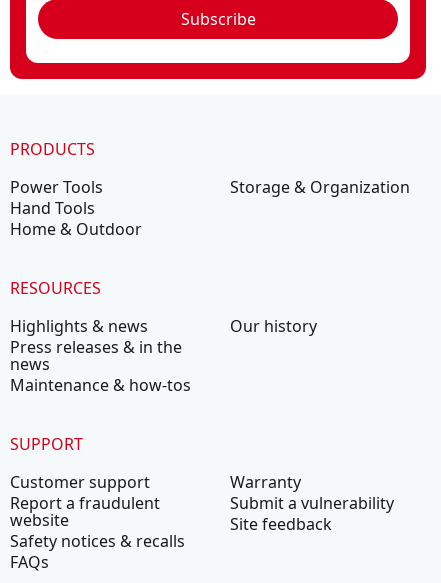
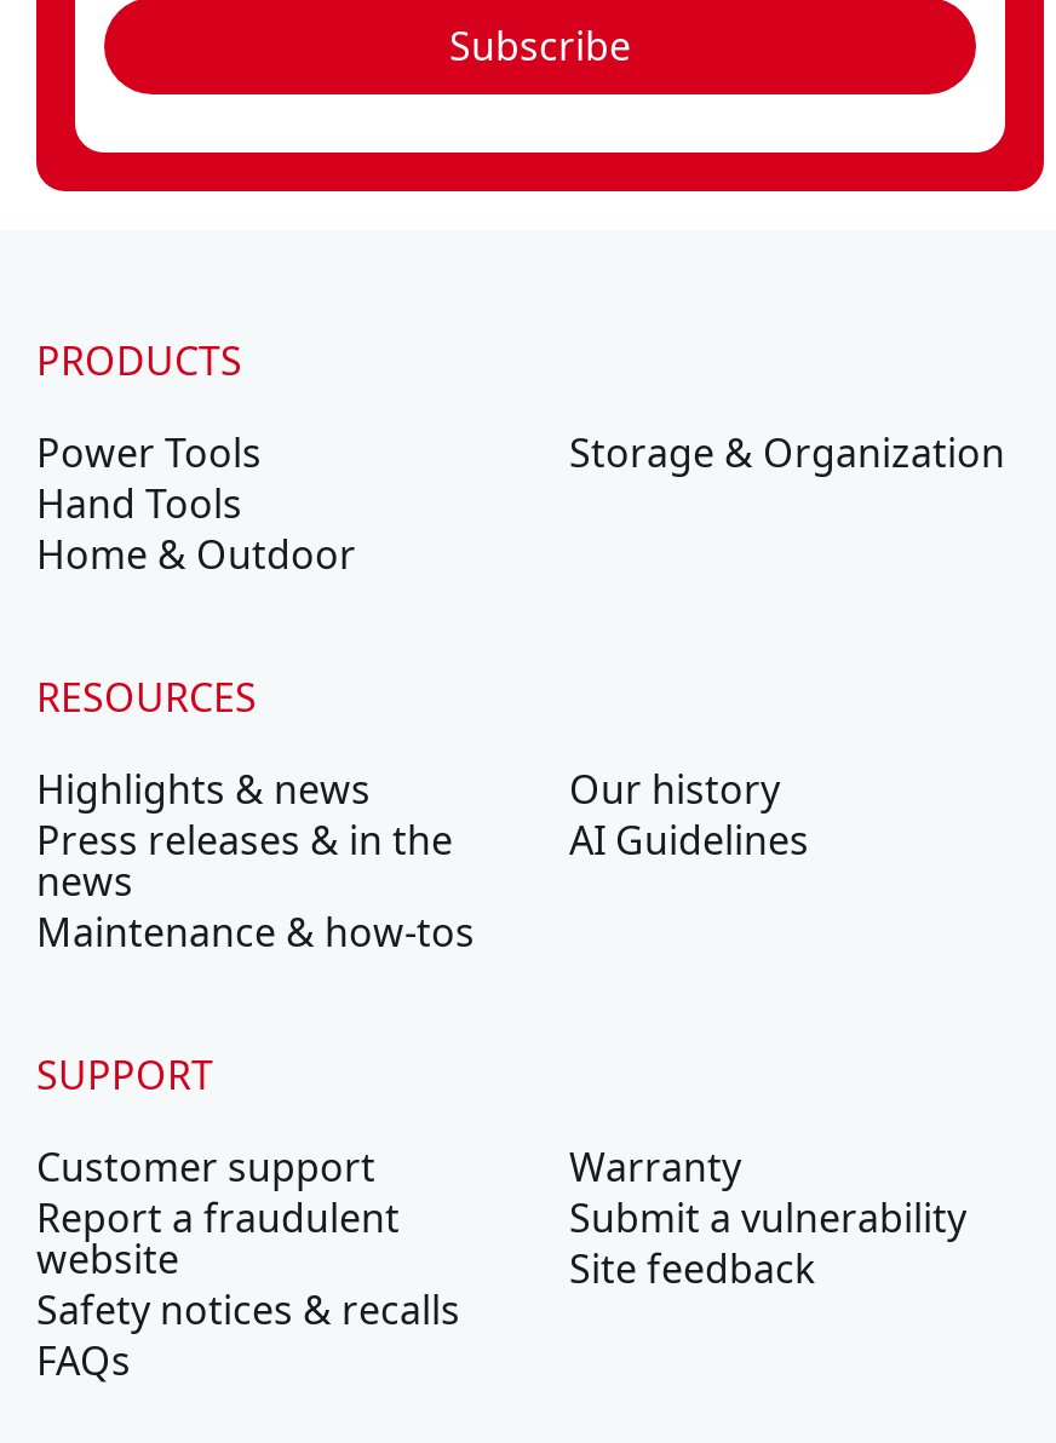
+ AI Guidelines
